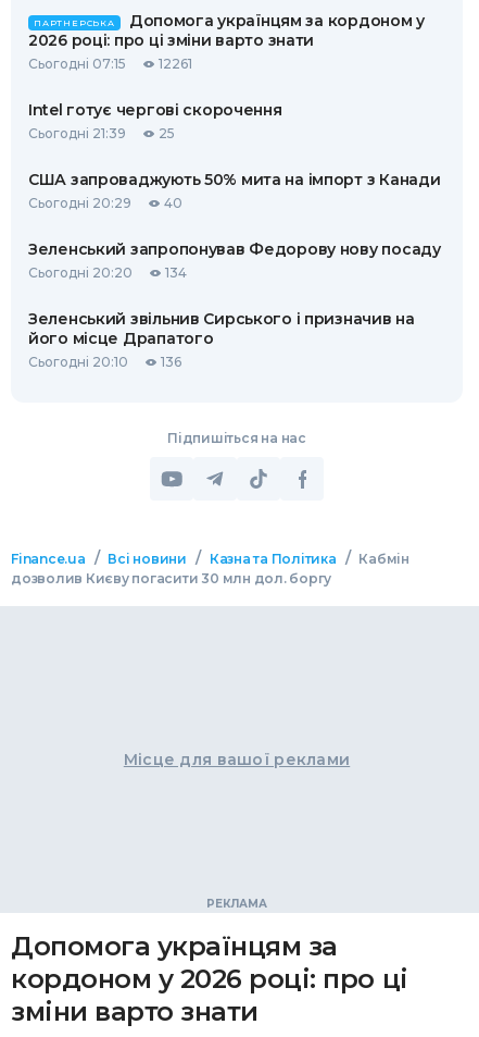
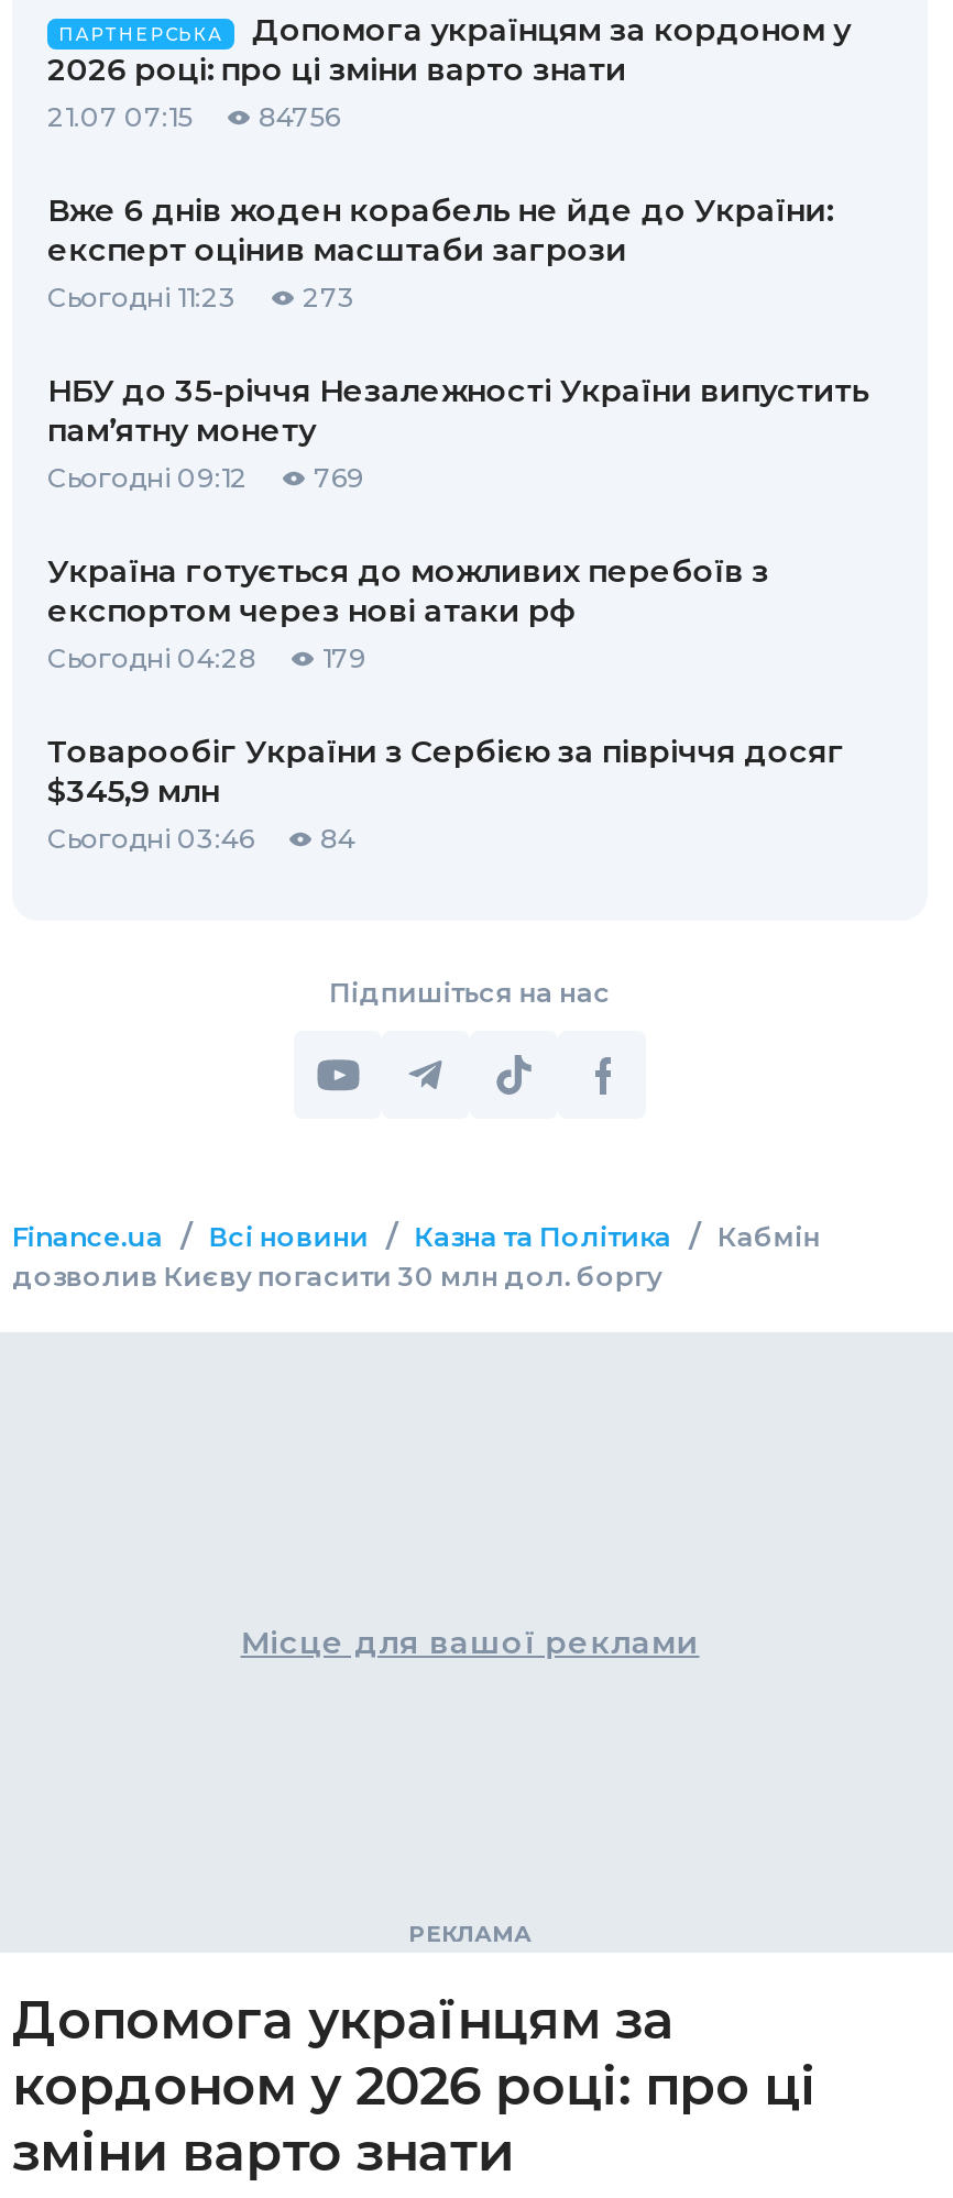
- Сьогодні 07:15
- 12261
+ 21.07 07:15
+ 84756

- Intel готує чергові скорочення
- Сьогодні 21:39
- 25
+ Вже 6 днів жоден корабель не йде до України:
+ експерт оцінив масштаби загрози
+ Сьогодні 11:23
+ 273

- США запроваджують 50% мита на імпорт з Канади
- Сьогодні 20:29
- 40
+ НБУ до 35-річчя Незалежності України випустить
+ пам’ятну монету
+ Сьогодні 09:12
+ 769

- Зеленський запропонував Федорову нову посаду
- Сьогодні 20:20
- 134
+ Україна готується до можливих перебоїв з
+ експортом через нові атаки рф
+ Сьогодні 04:28
+ 179

- Зеленський звільнив Сирського і призначив на
- його місце Драпатого
- Сьогодні 20:10
- 136
+ Товарообіг України з Сербією за півріччя досяг
+ $345,9 млн
+ Сьогодні 03:46
+ 84
